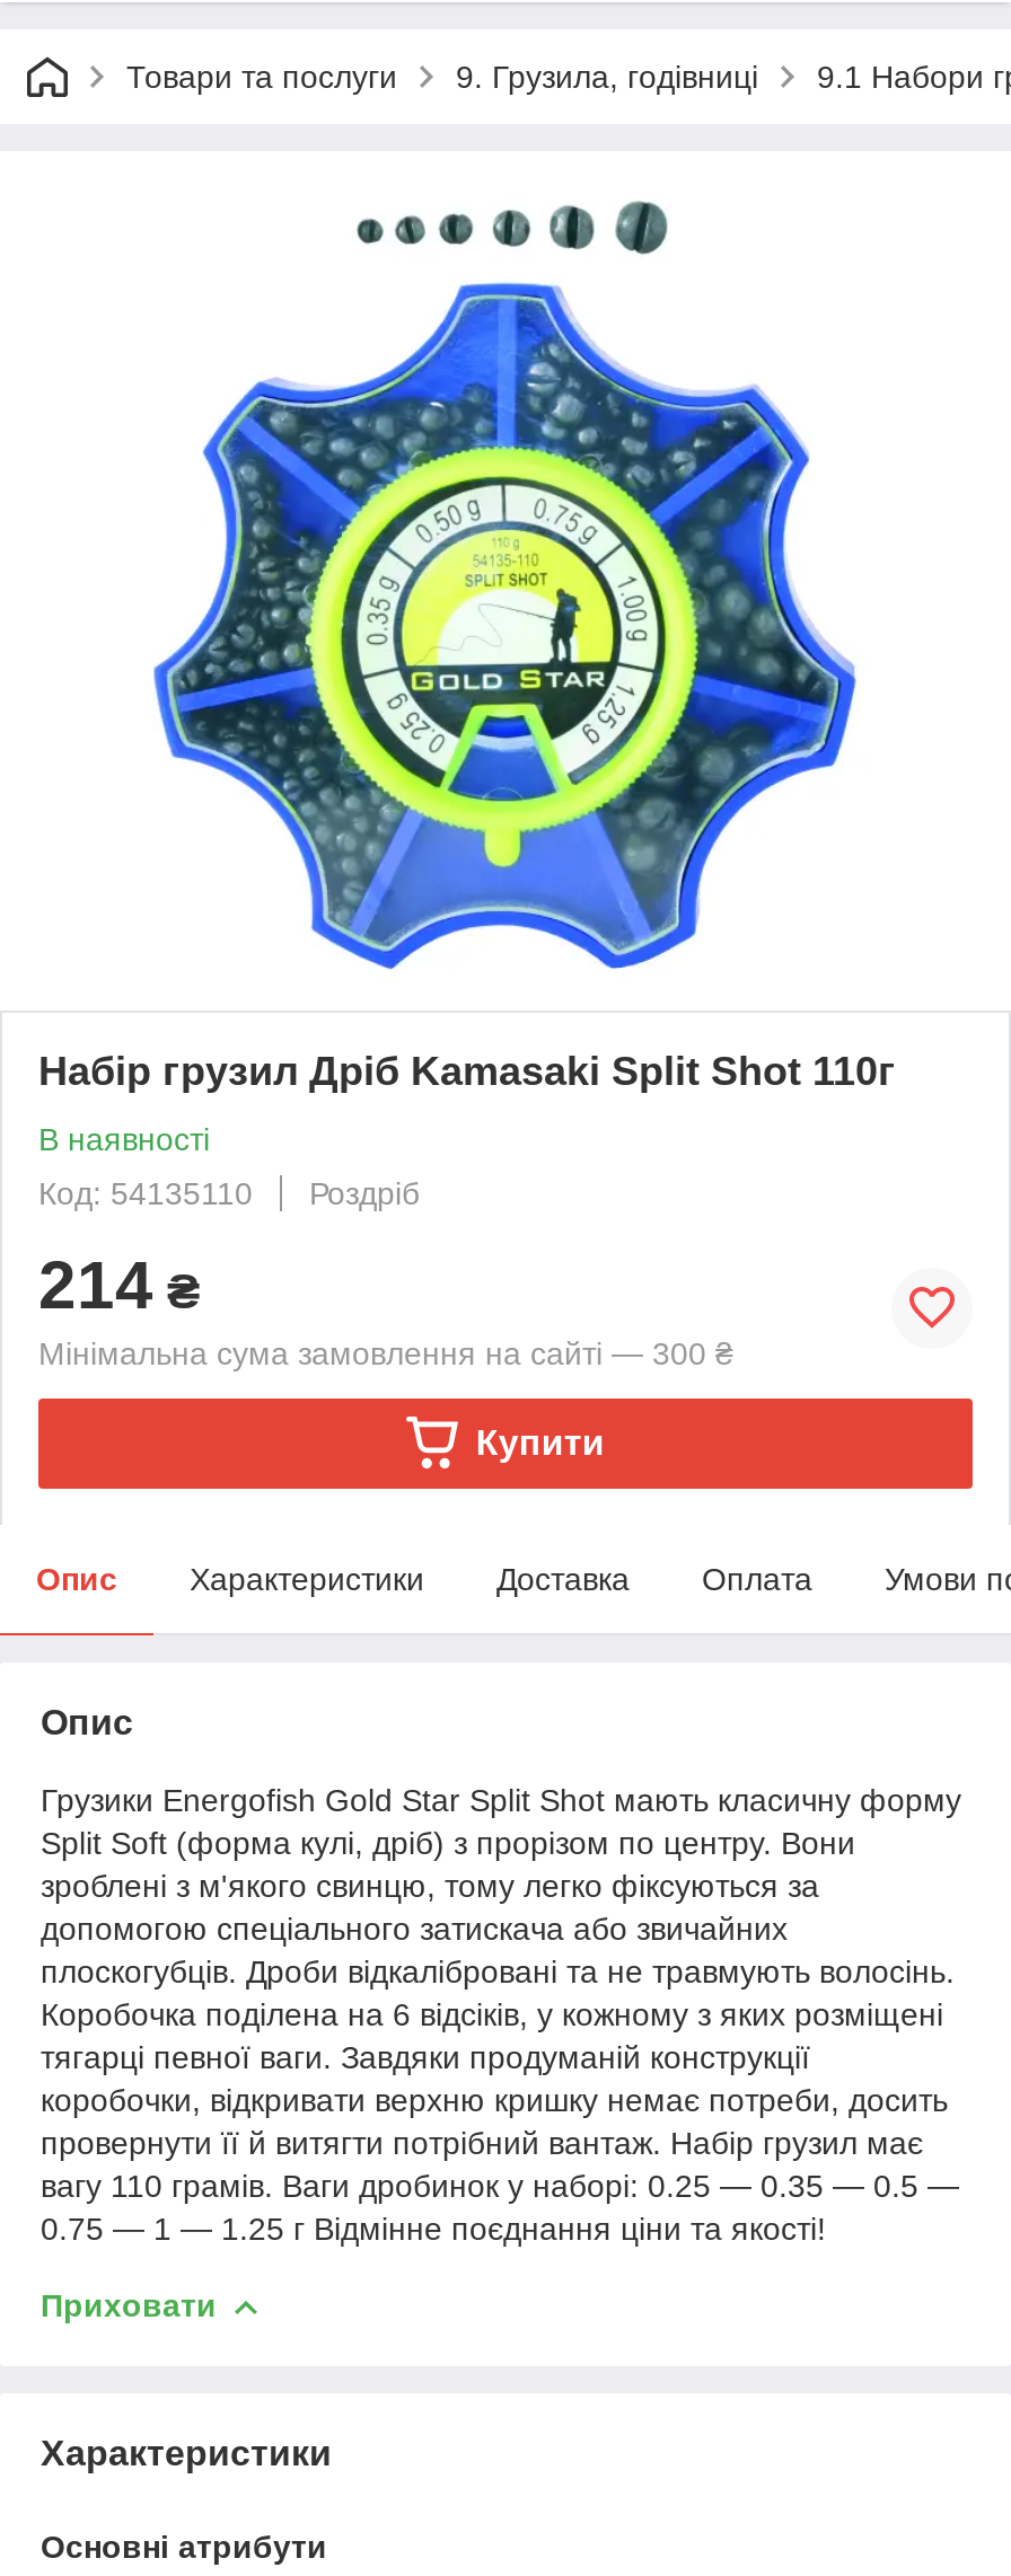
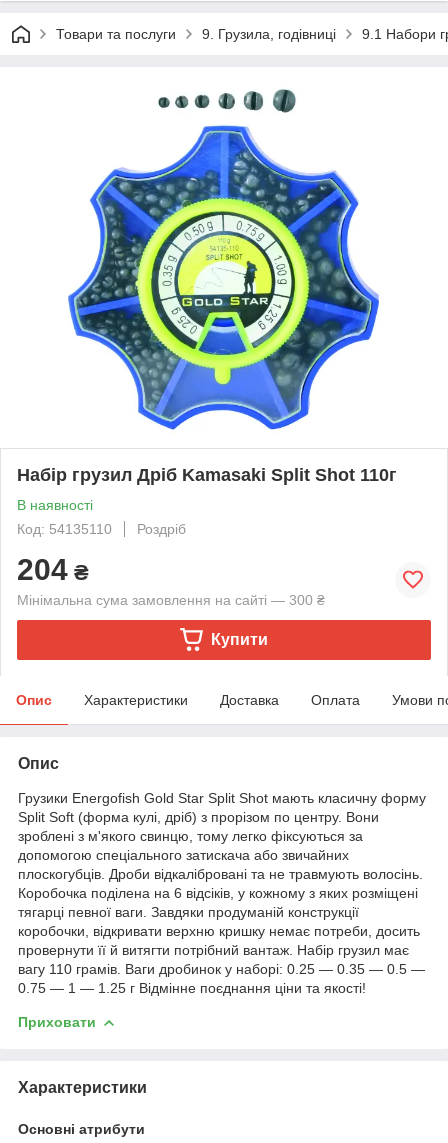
- 214 ₴
+ 204 ₴
